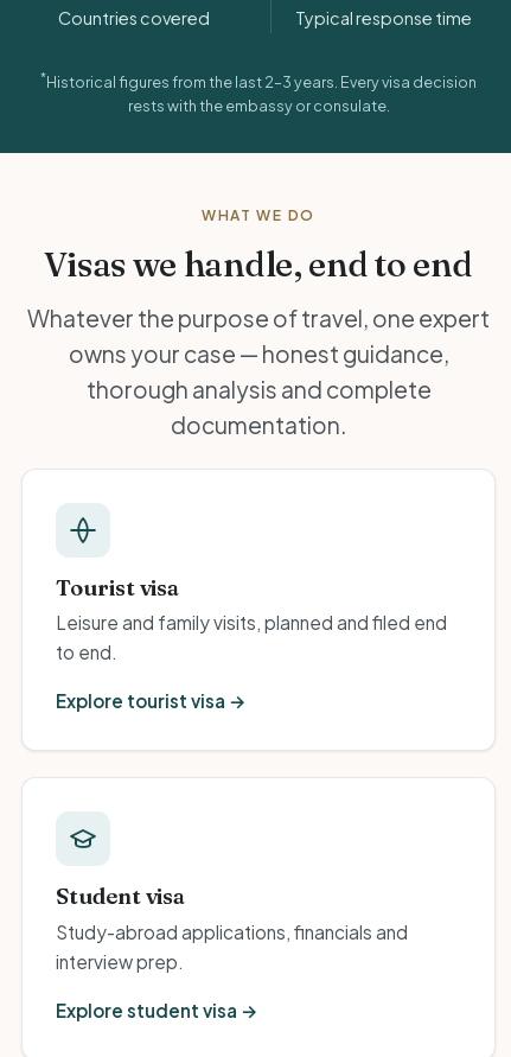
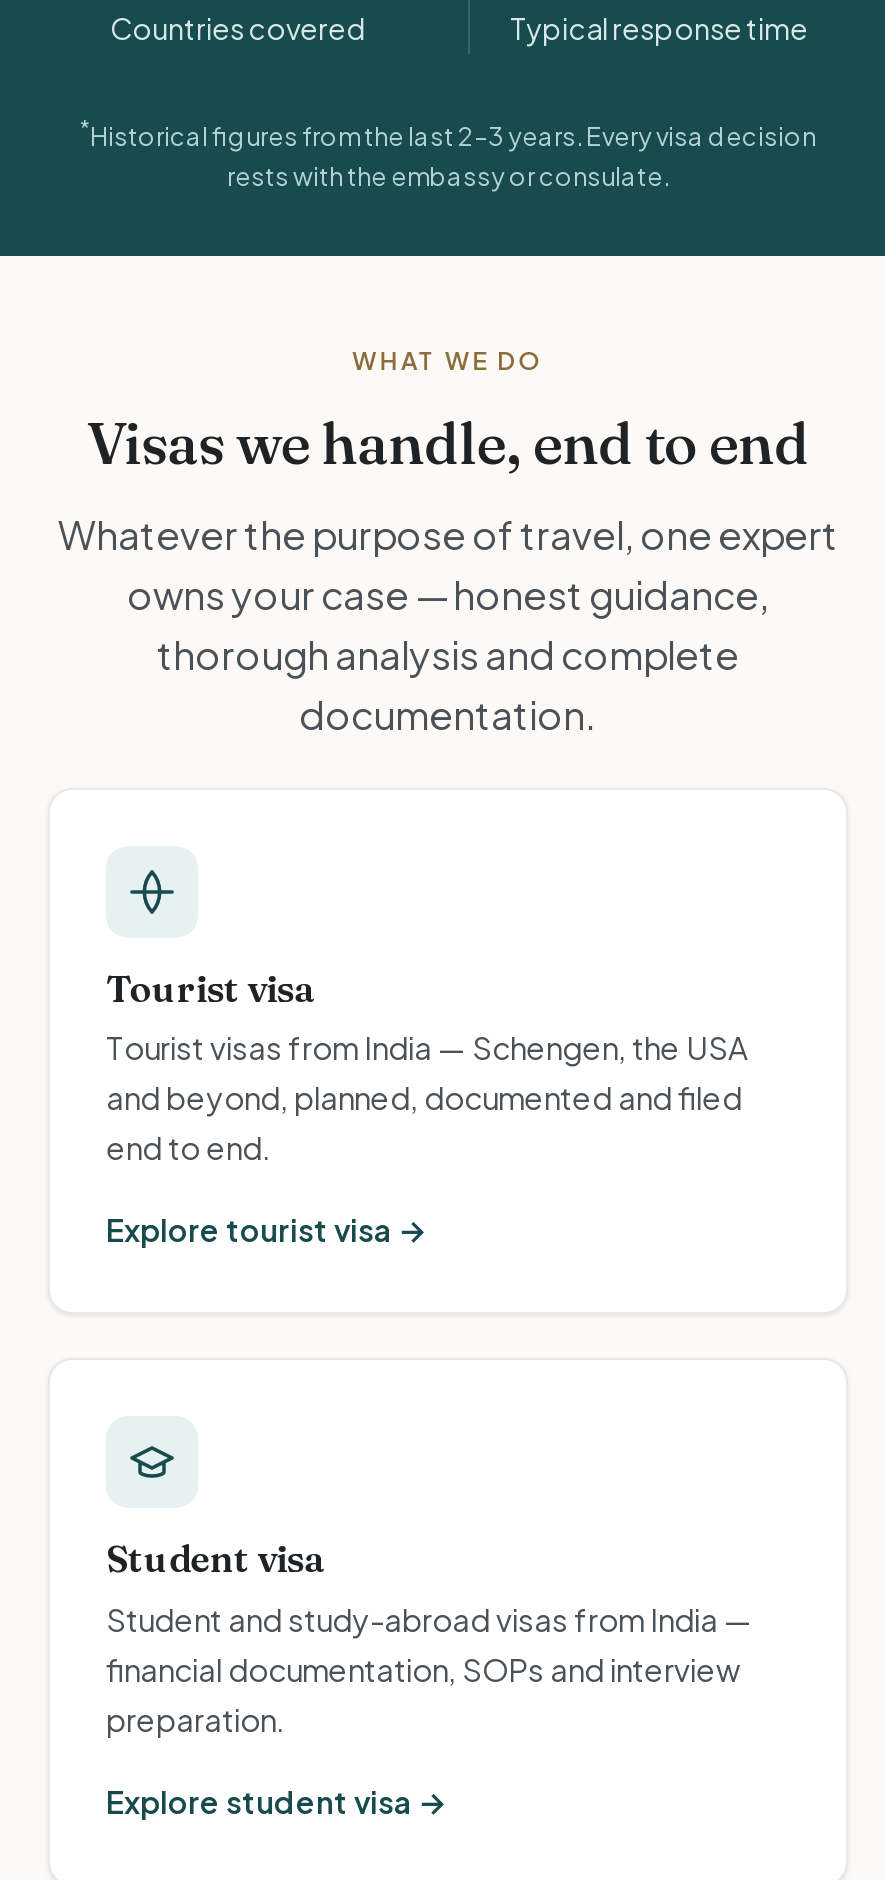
- Leisure and family visits, planned and filed end
- to end.
+ Tourist visas from India — Schengen, the USA
+ and beyond, planned, documented and filed
+ end to end.

- Study-abroad applications, financials and
- interview prep.
+ Student and study-abroad visas from India —
+ financial documentation, SOPs and interview
+ preparation.
